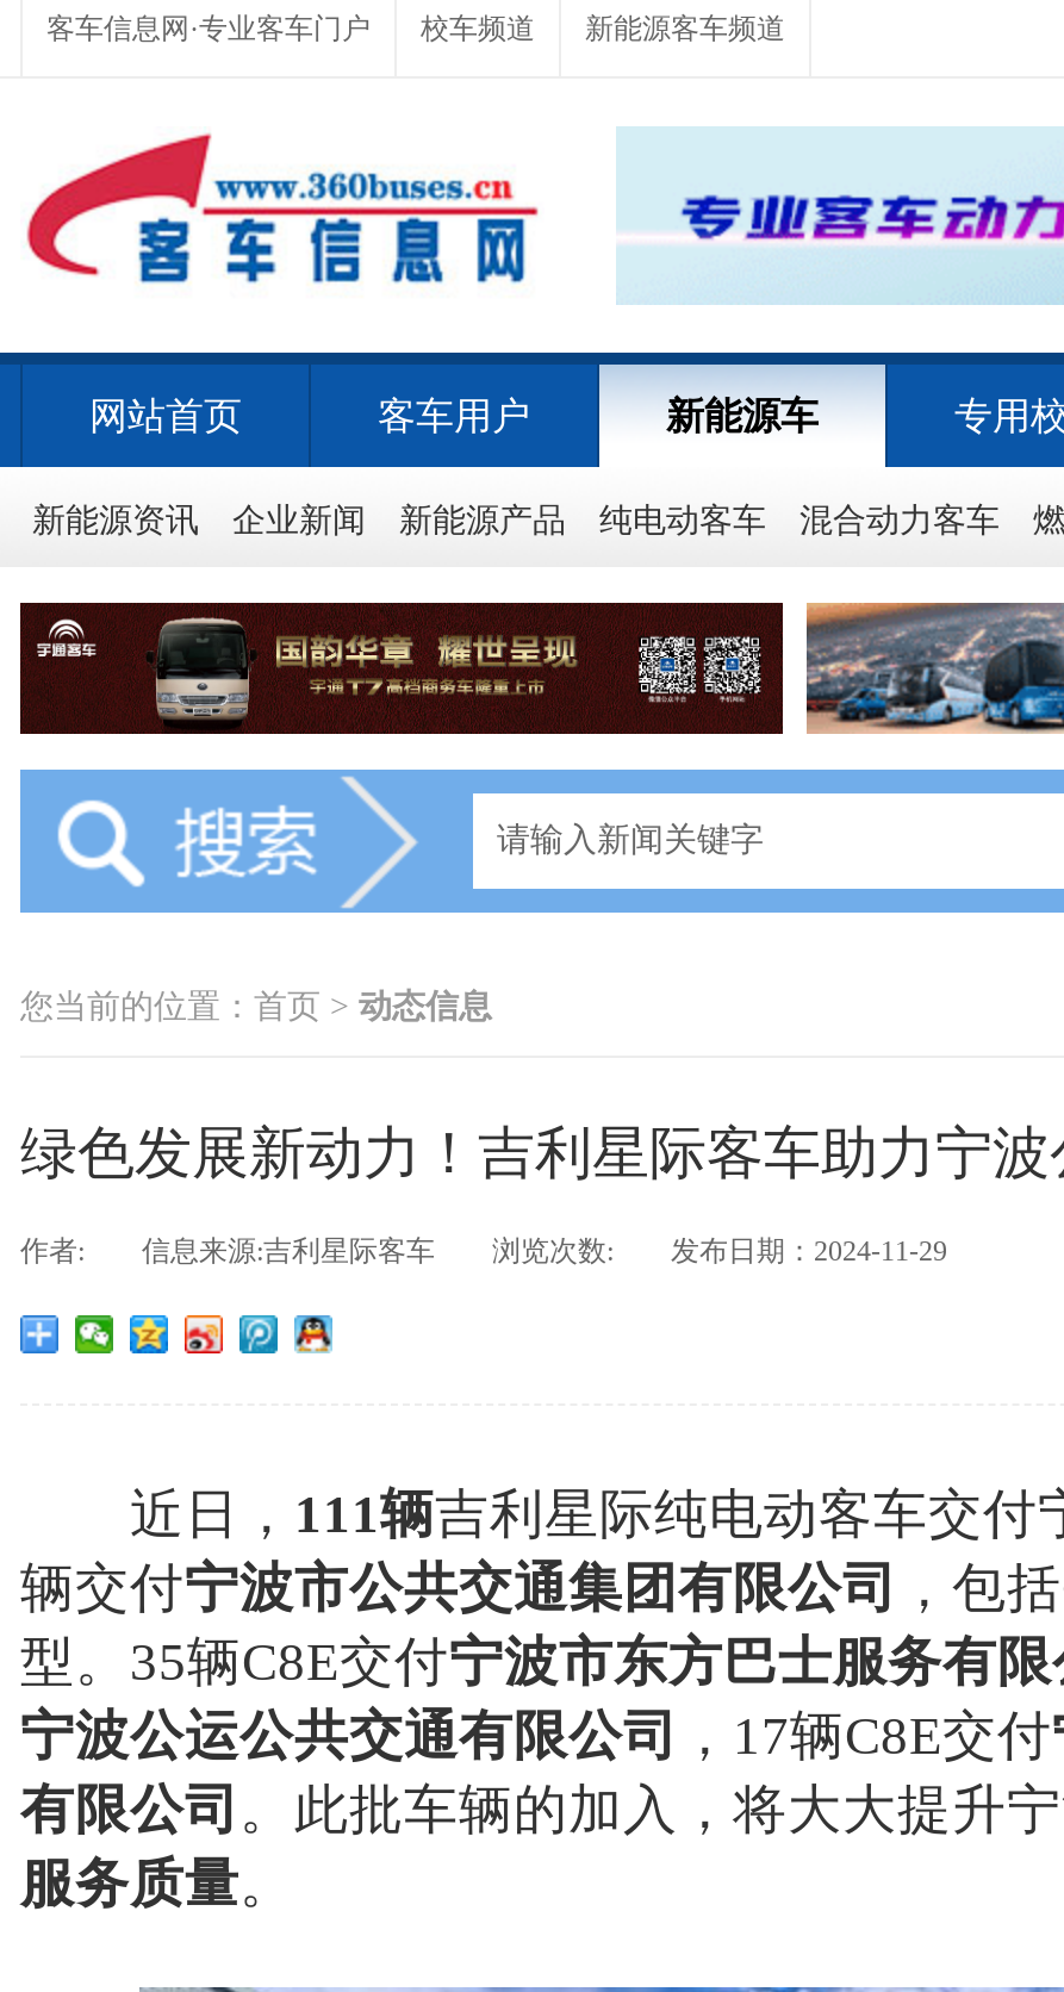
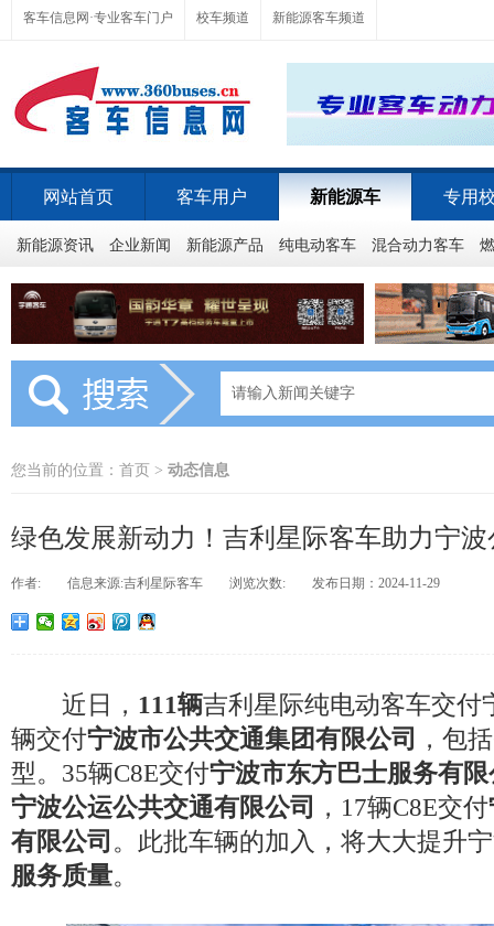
- [image]
+ [image]
